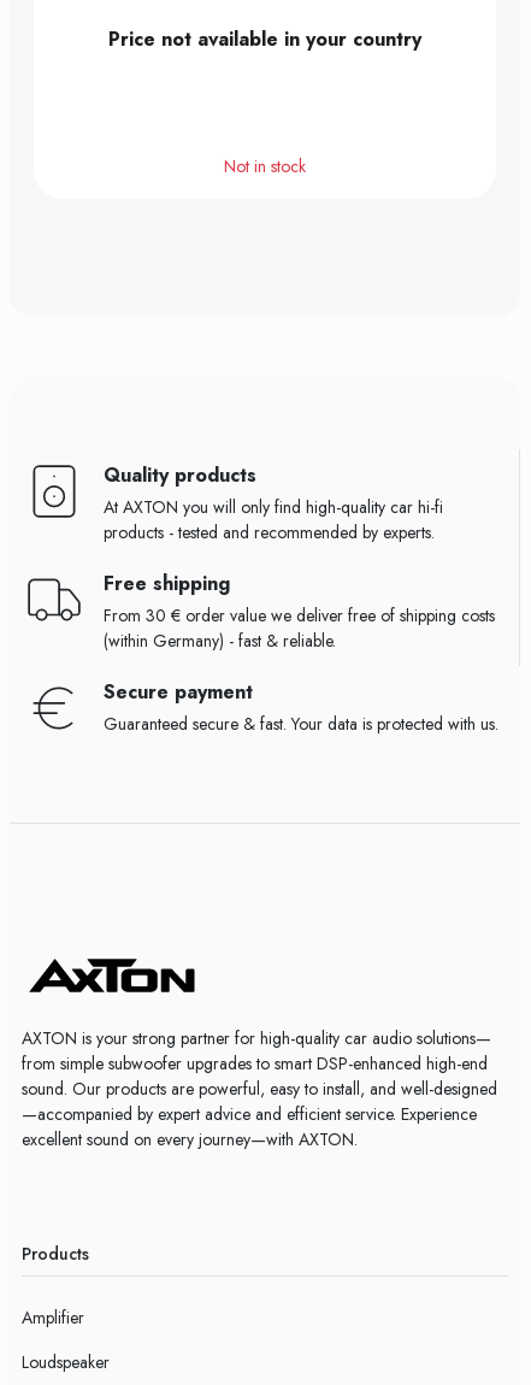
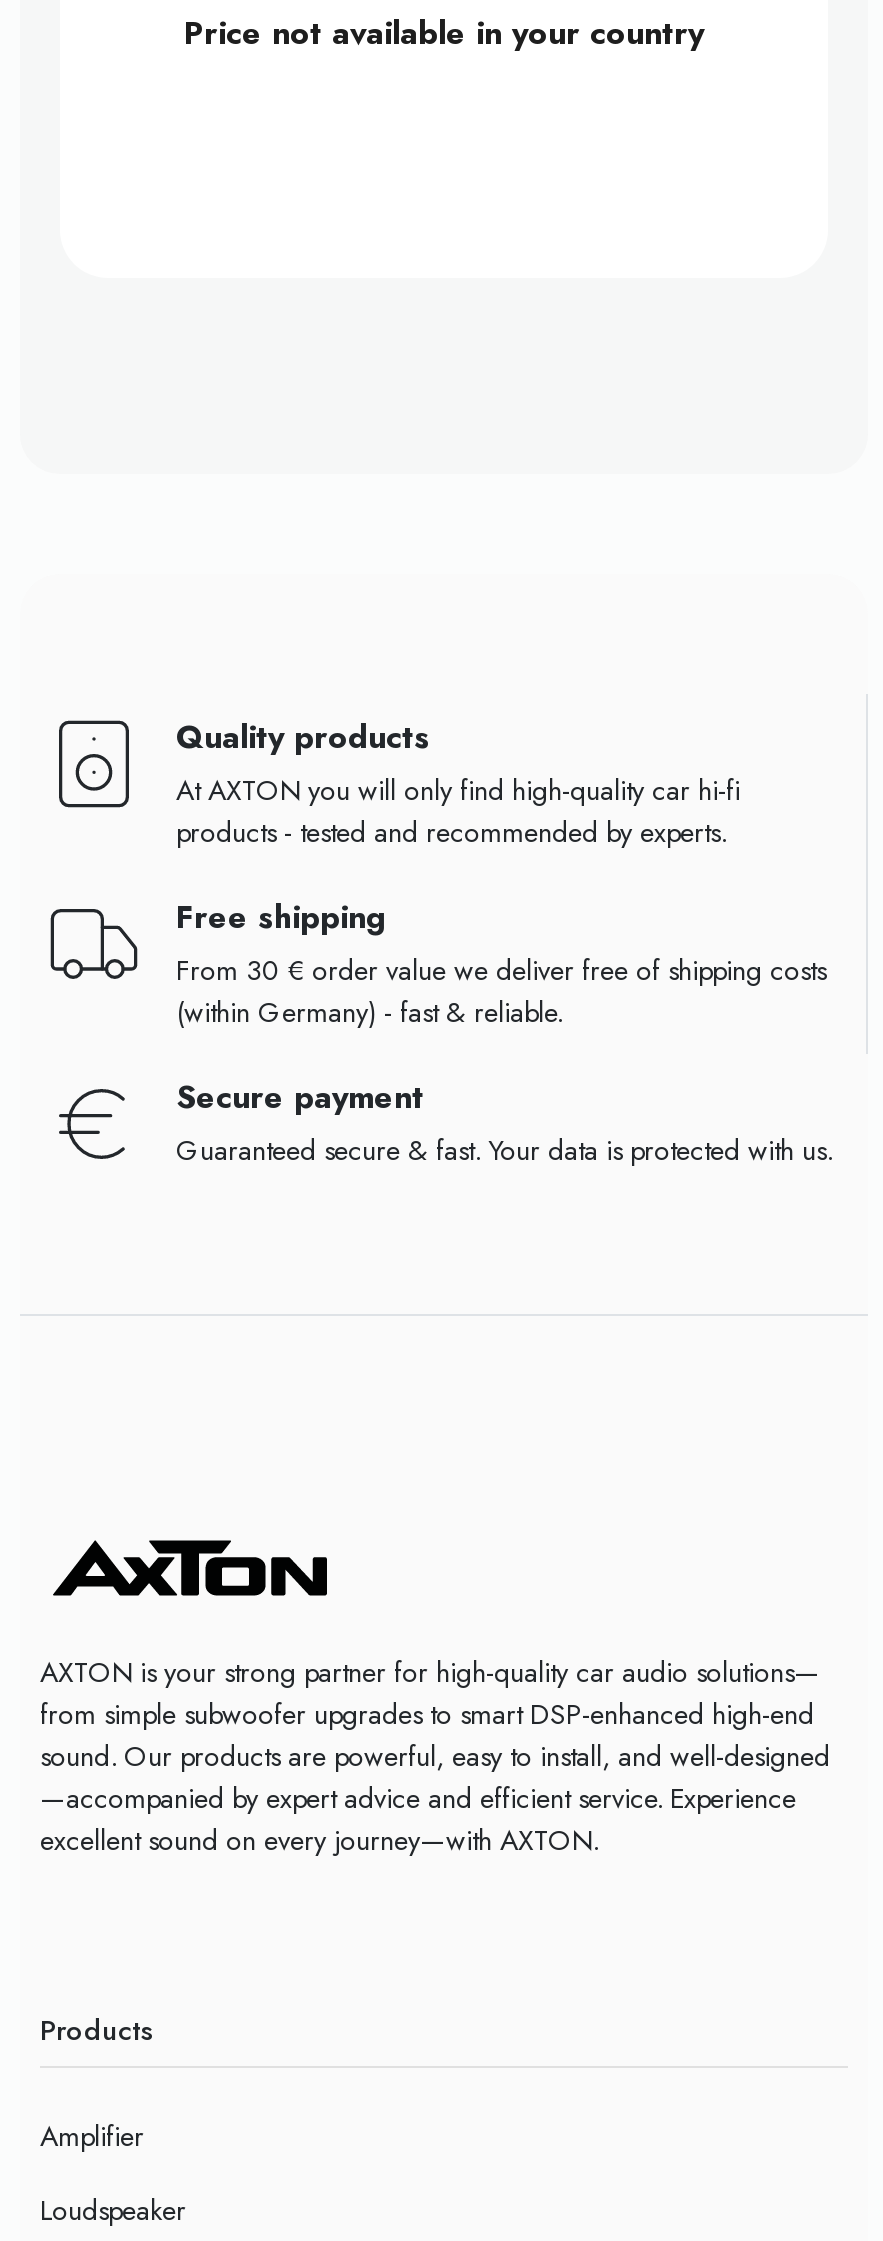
- Not in stock
